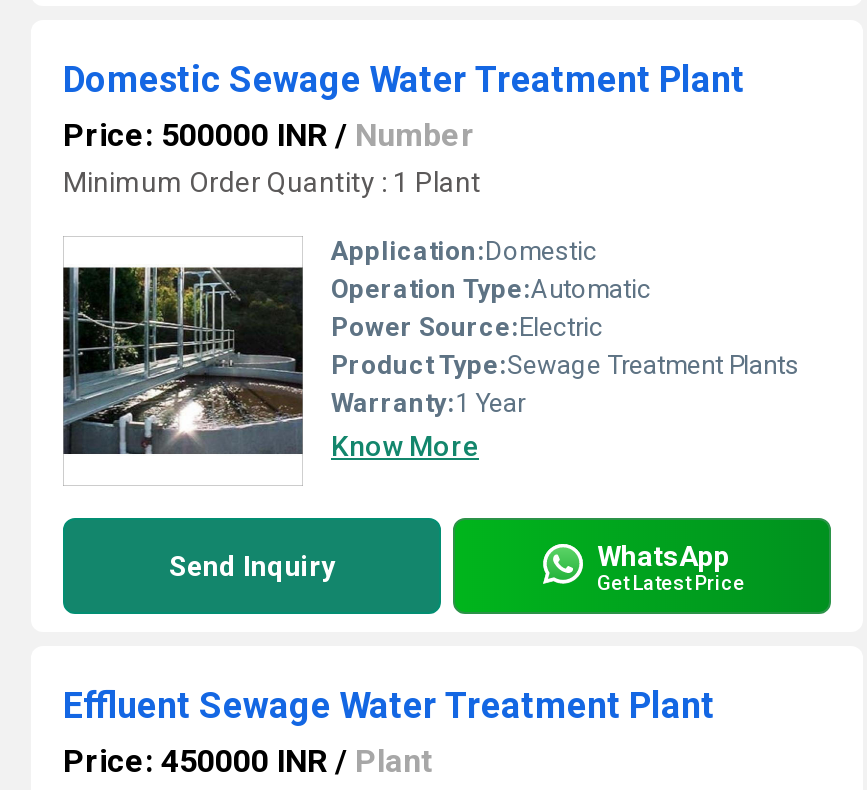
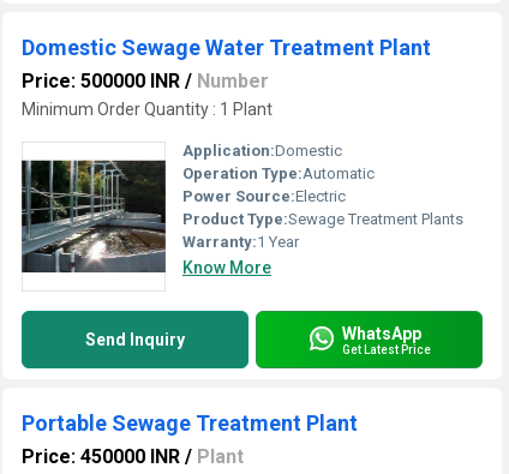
- Effluent Sewage Water Treatment Plant
+ Portable Sewage Treatment Plant
